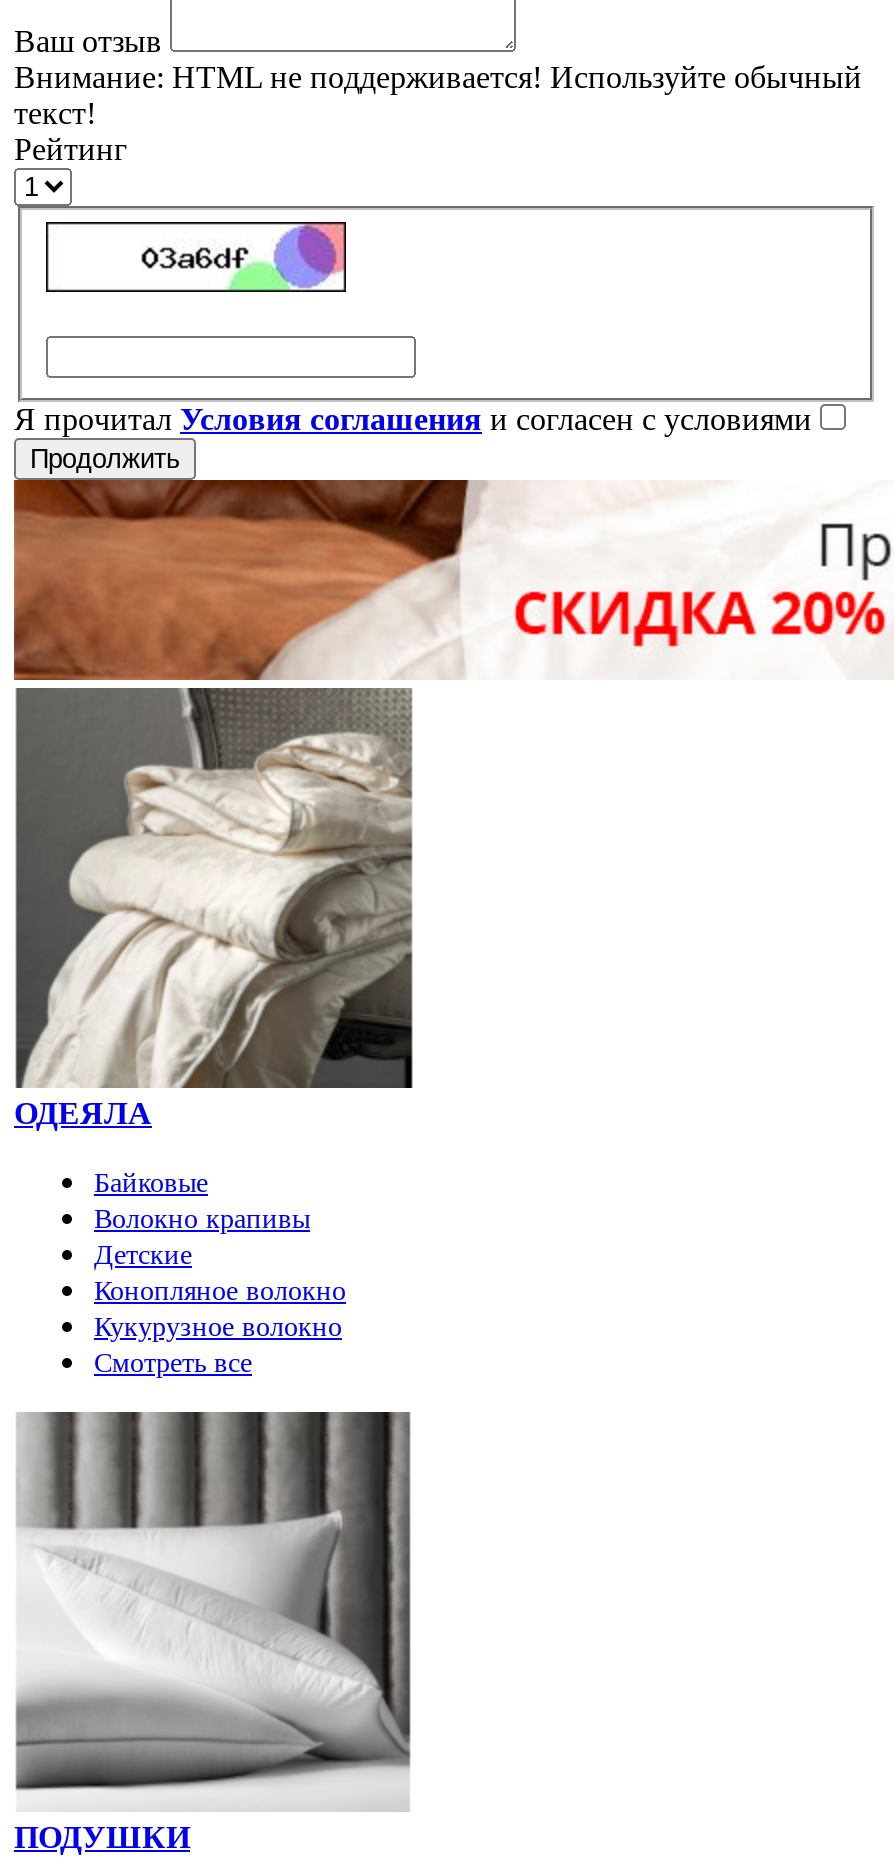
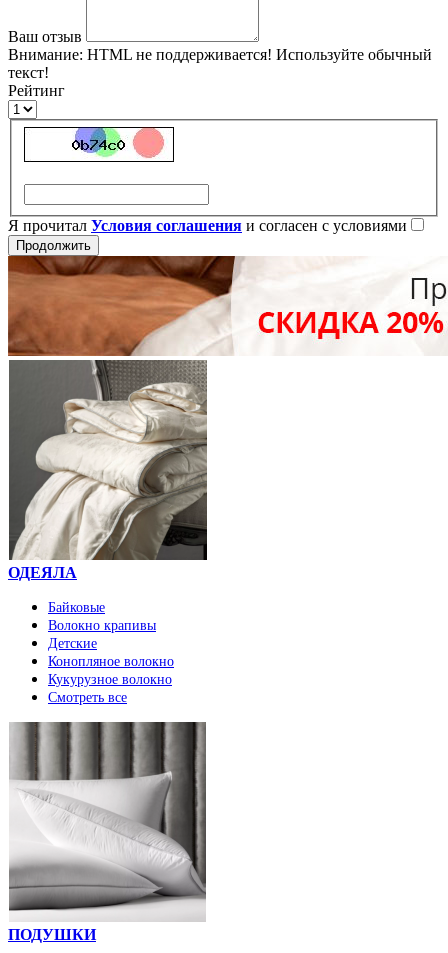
- [image]
+ [image]
